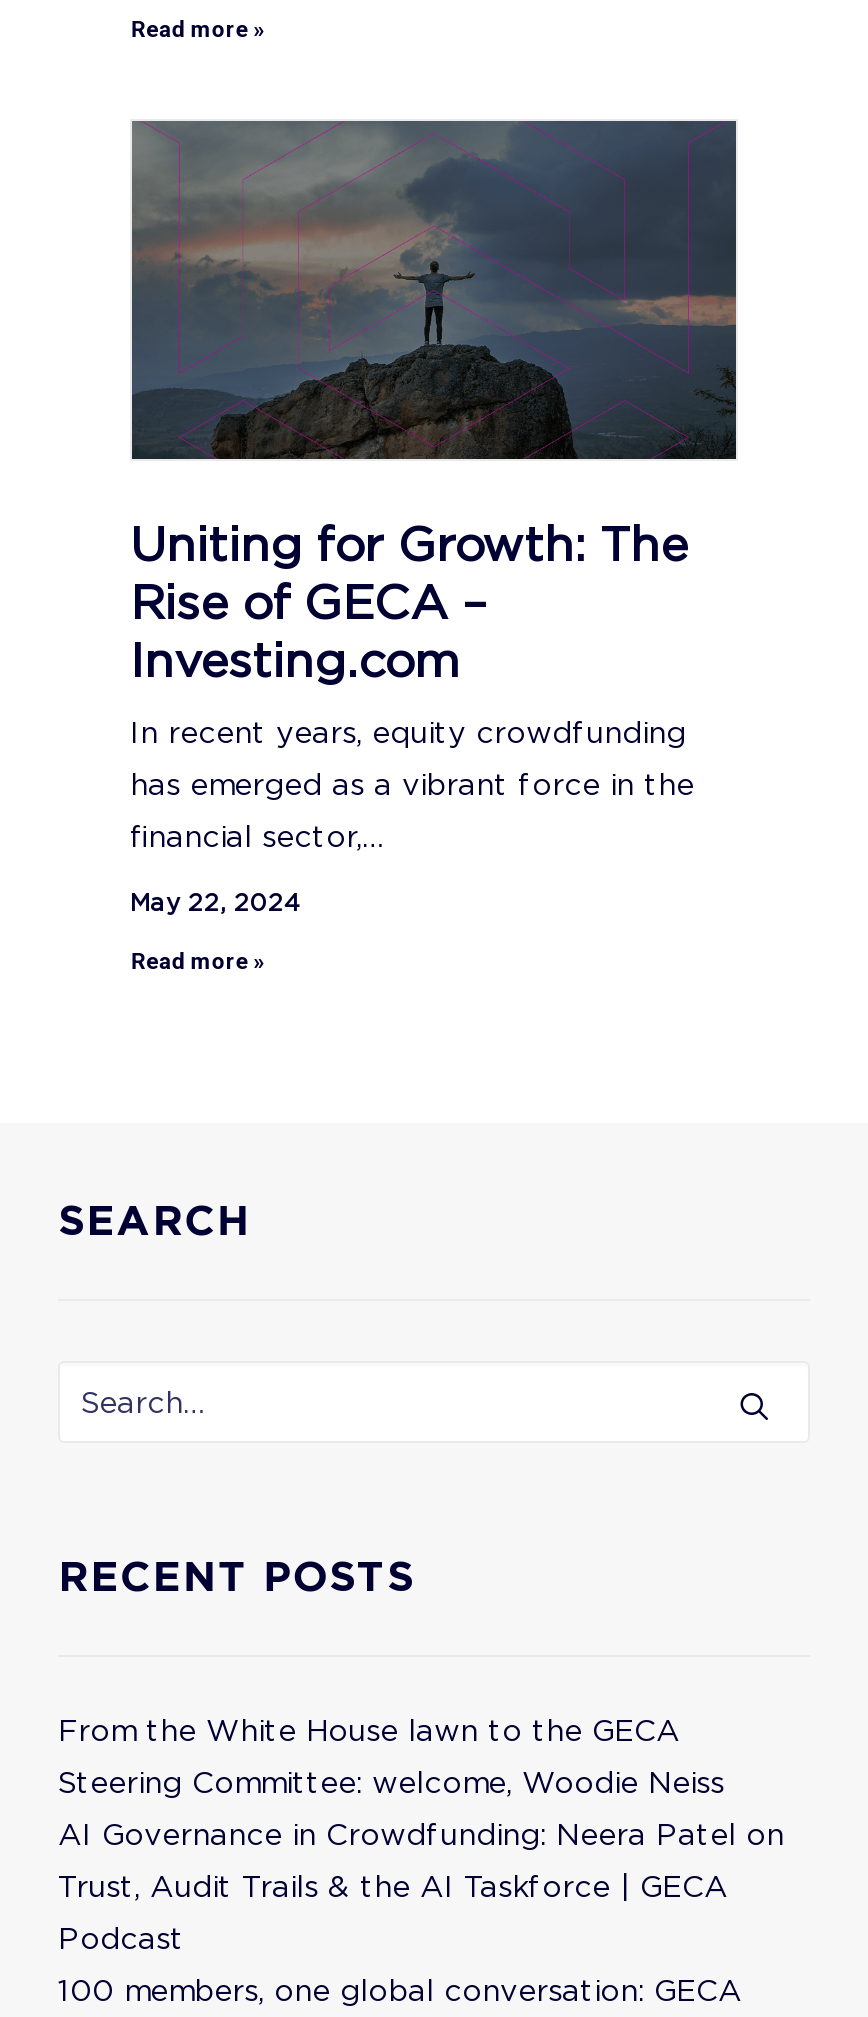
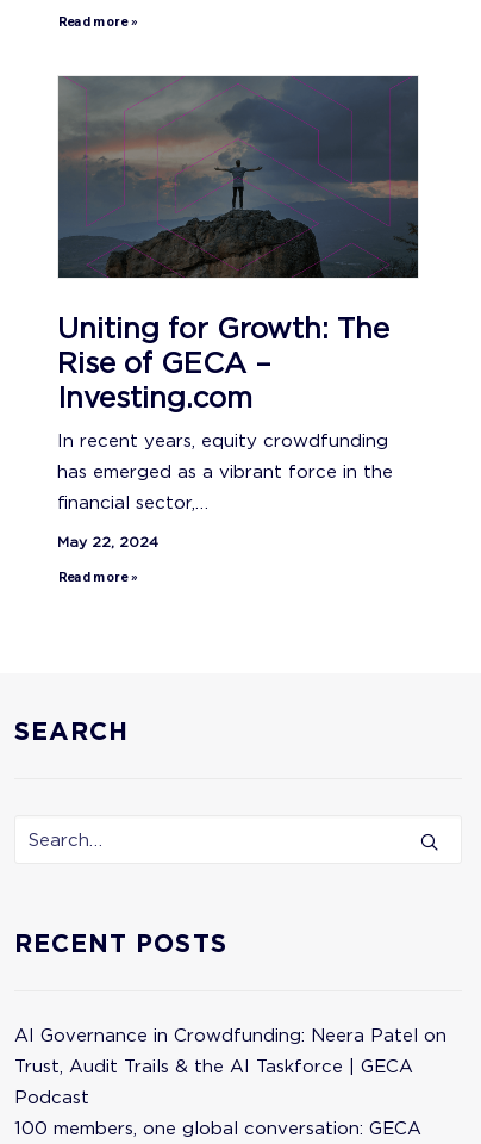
- From the White House lawn to the GECA
- Steering Committee: welcome, Woodie Neiss
